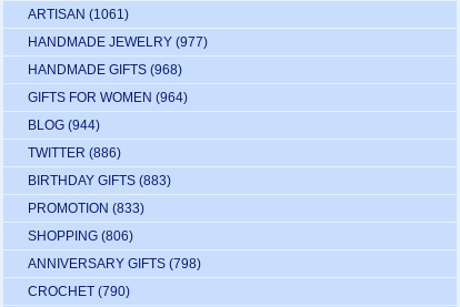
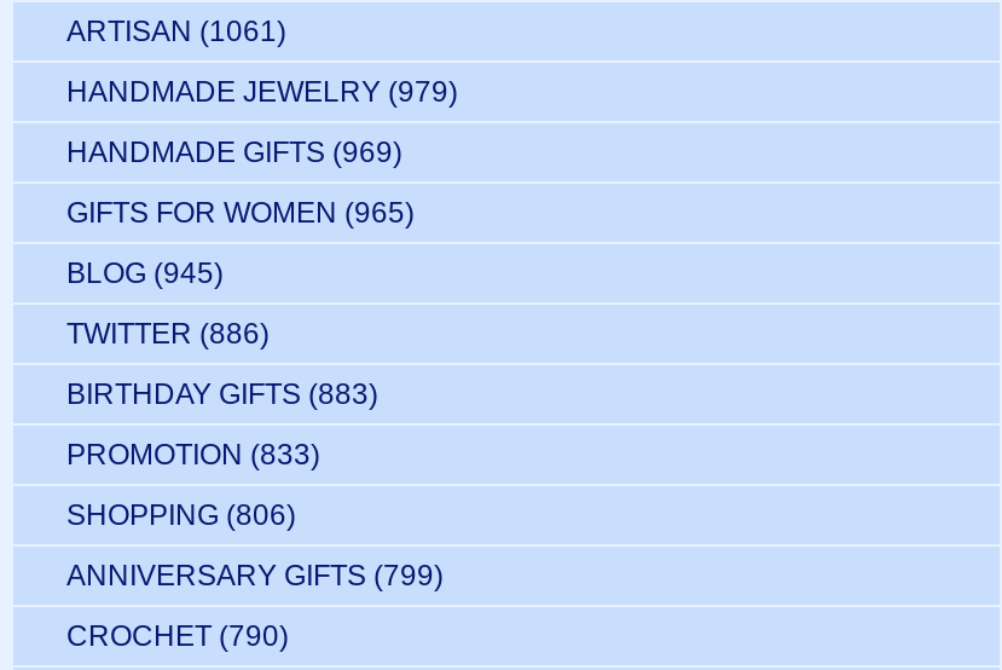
- HANDMADE JEWELRY (977)
+ HANDMADE JEWELRY (979)

- HANDMADE GIFTS (968)
+ HANDMADE GIFTS (969)

- GIFTS FOR WOMEN (964)
+ GIFTS FOR WOMEN (965)

- BLOG (944)
+ BLOG (945)

- ANNIVERSARY GIFTS (798)
+ ANNIVERSARY GIFTS (799)
